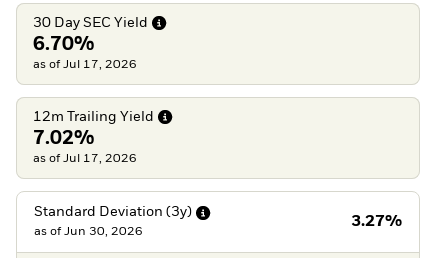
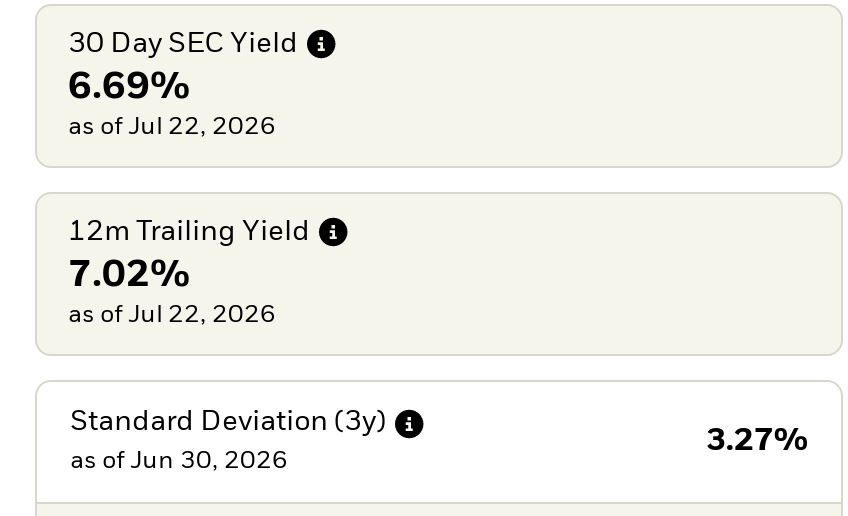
- 6.70%
+ 6.69%

- as of Jul 17, 2026
+ as of Jul 22, 2026

- as of Jul 17, 2026
+ as of Jul 22, 2026
